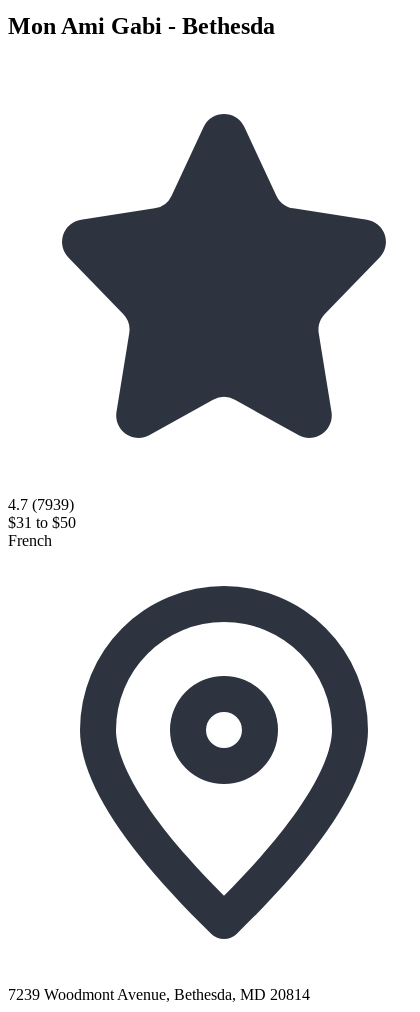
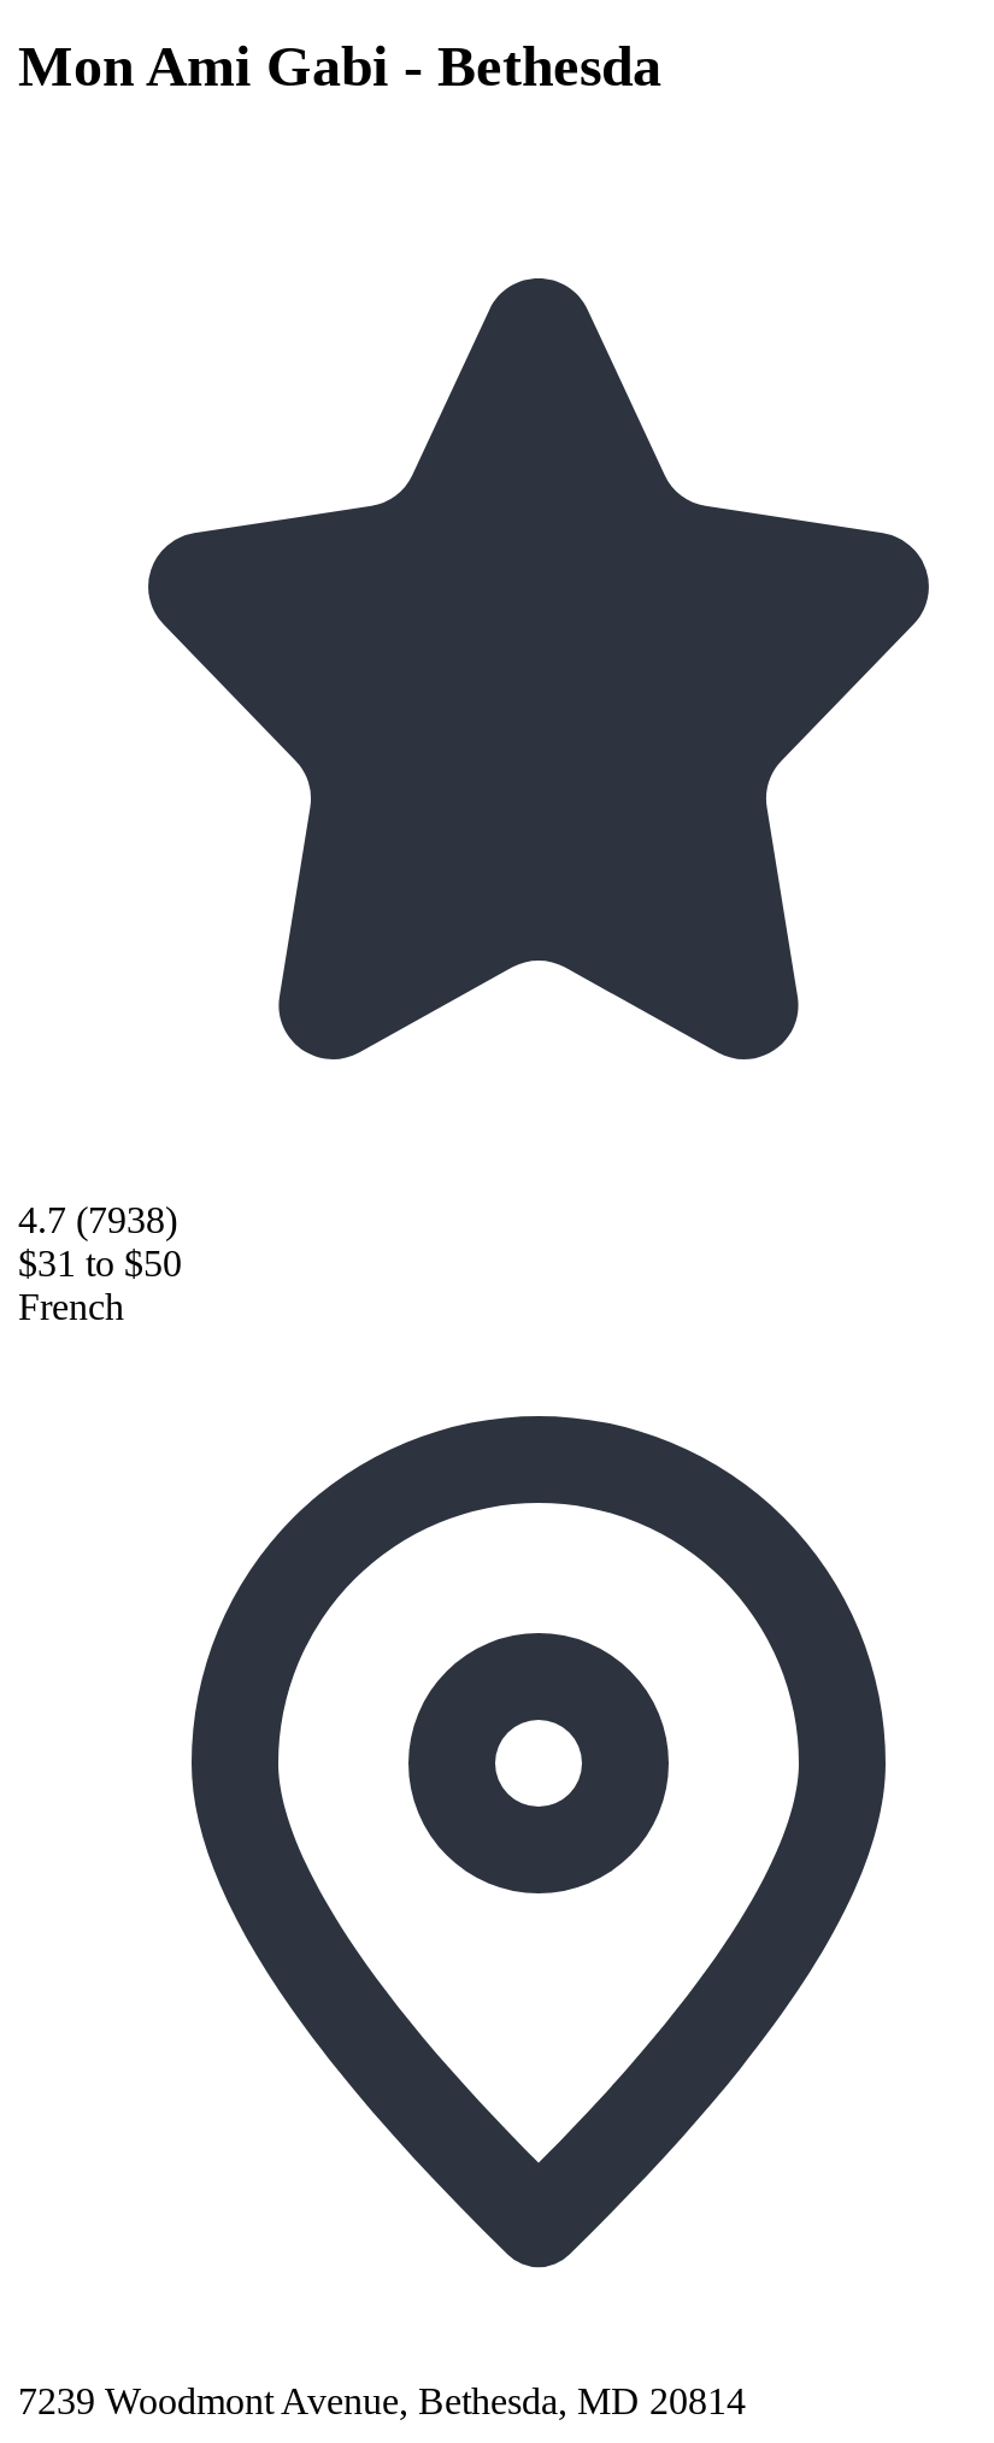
- 4.7 (7939)
+ 4.7 (7938)
